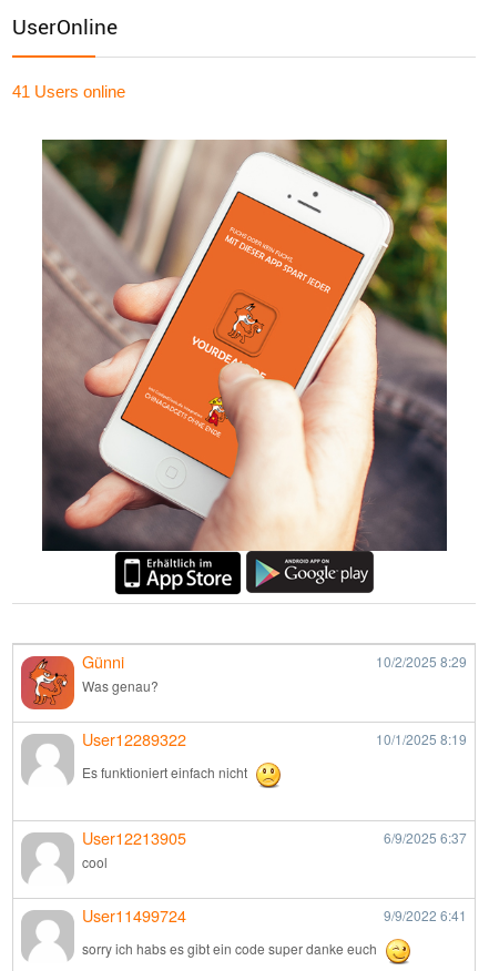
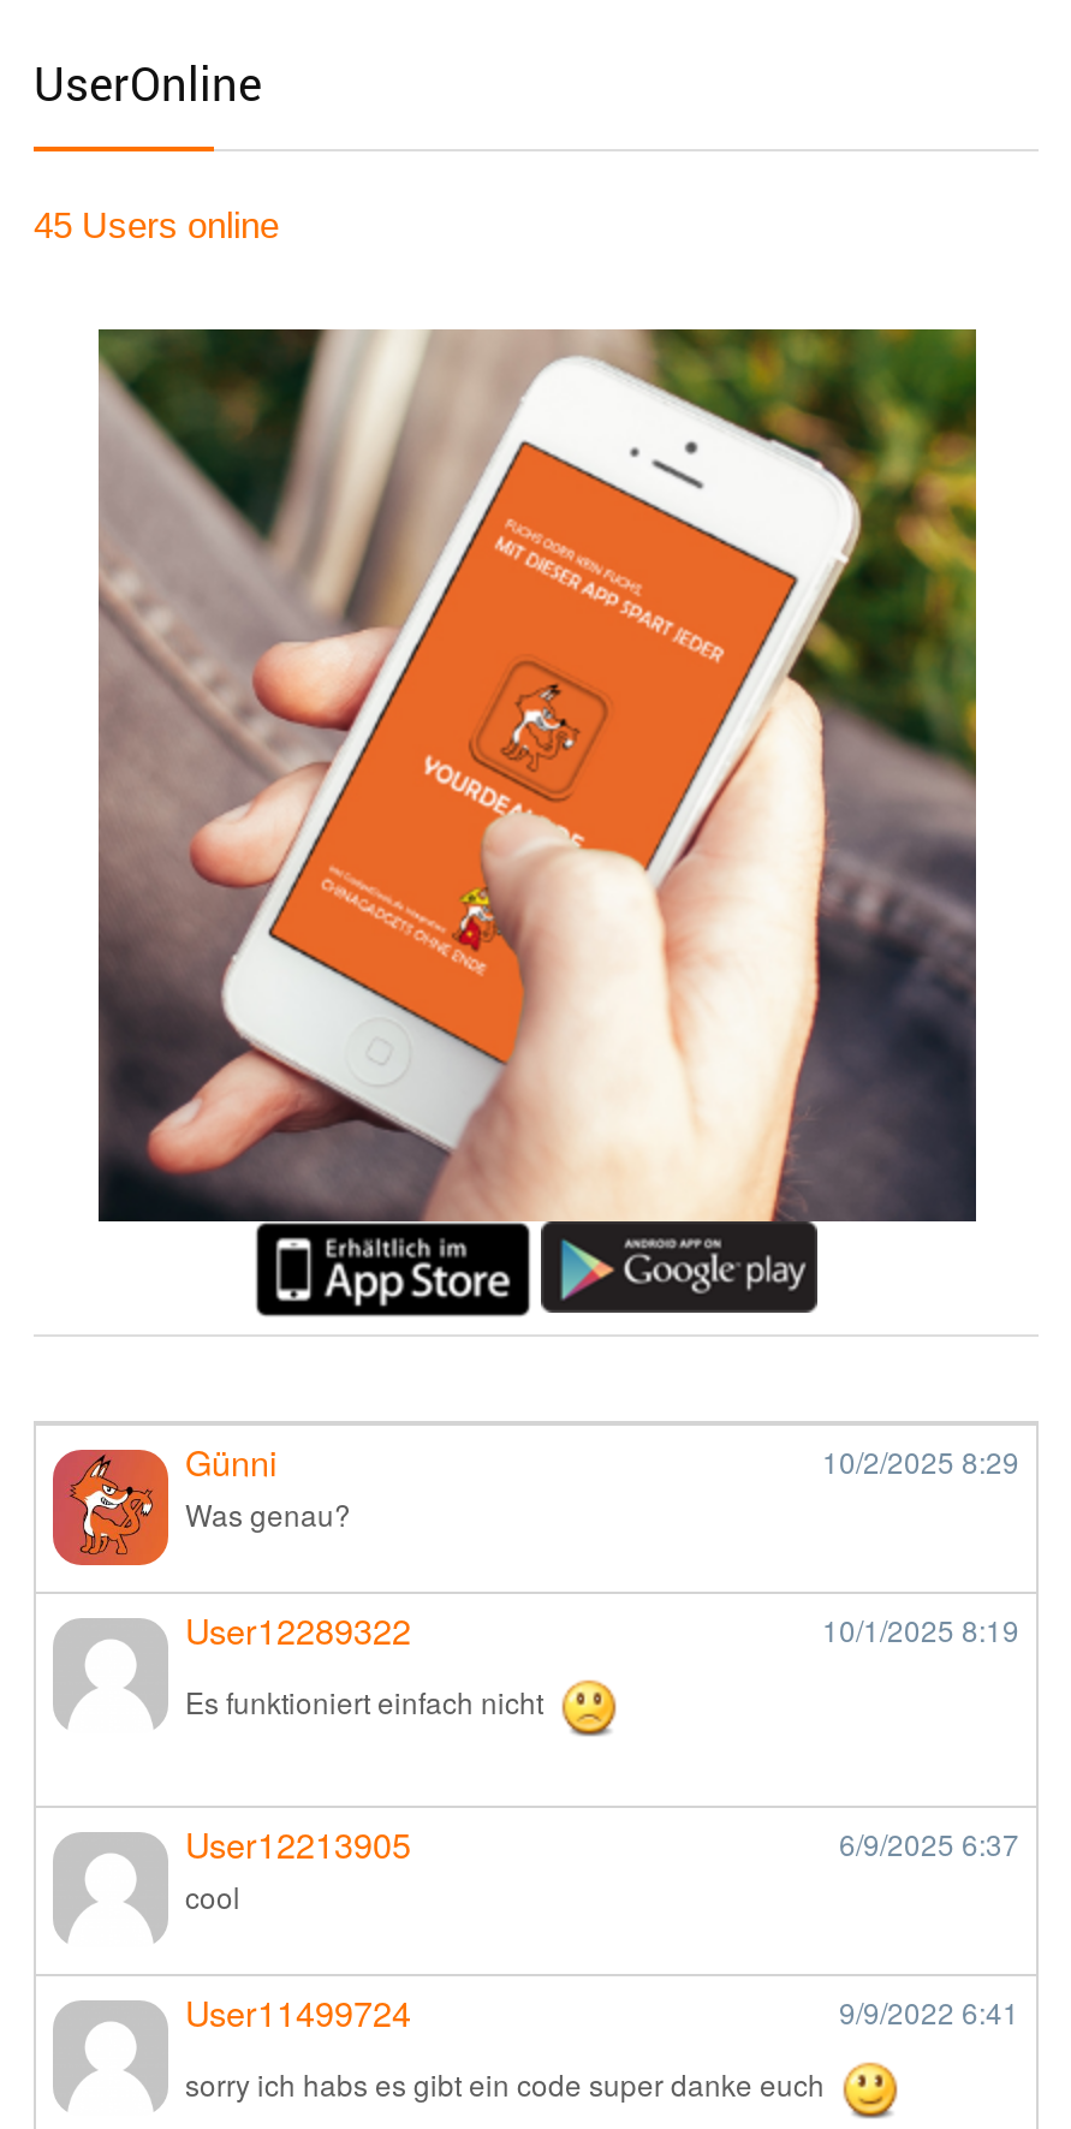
- 41 Users online
+ 45 Users online
